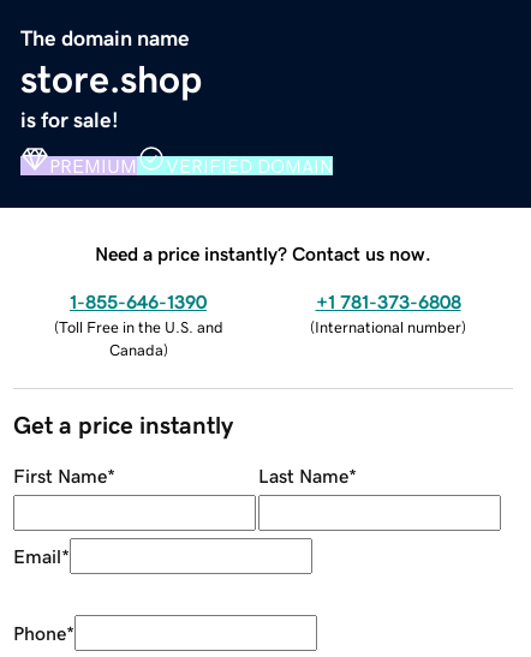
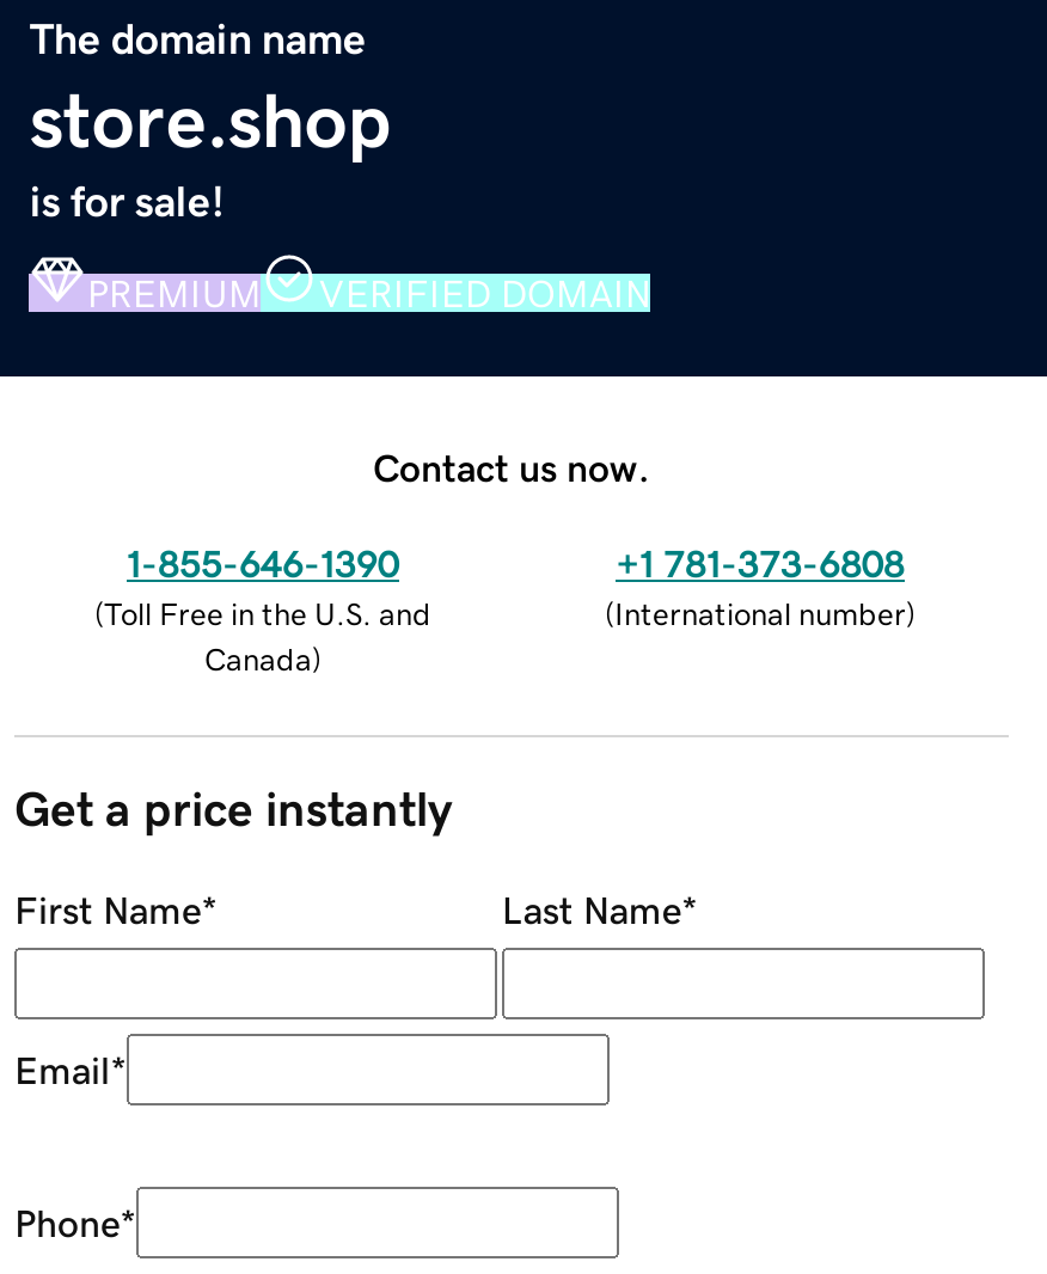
- Need a price instantly? Contact us now.
+ Contact us now.
